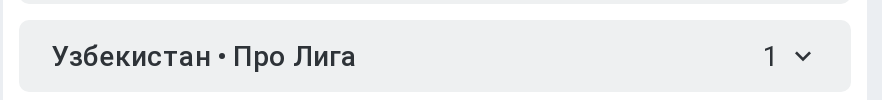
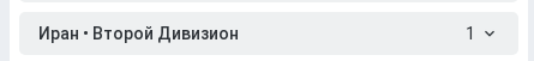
- Узбекистан • Про Лига
+ Иран • Второй Дивизион
